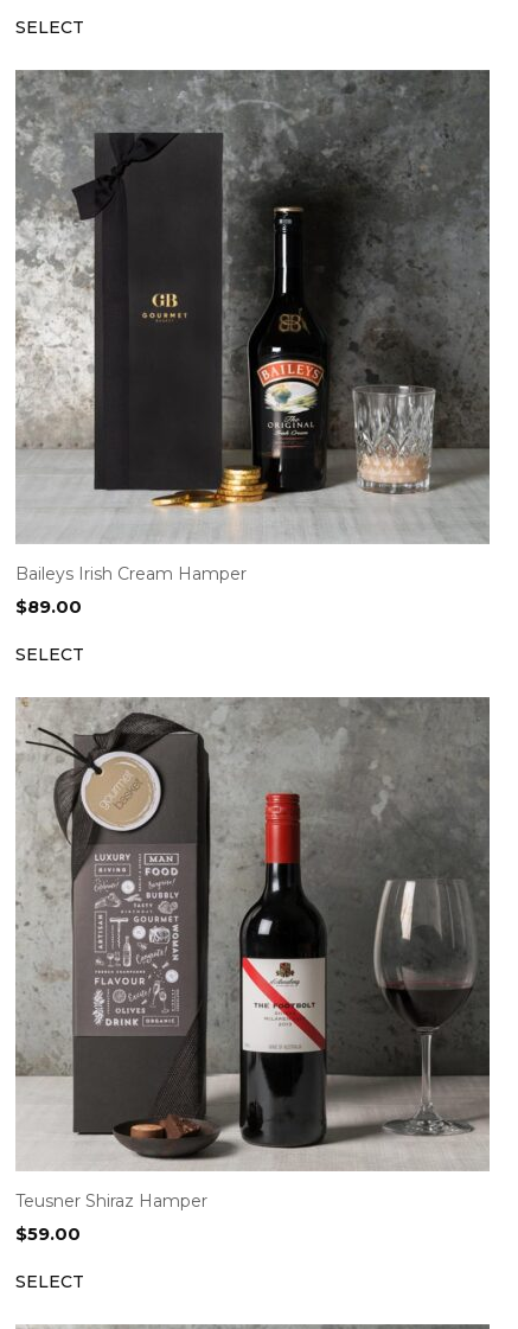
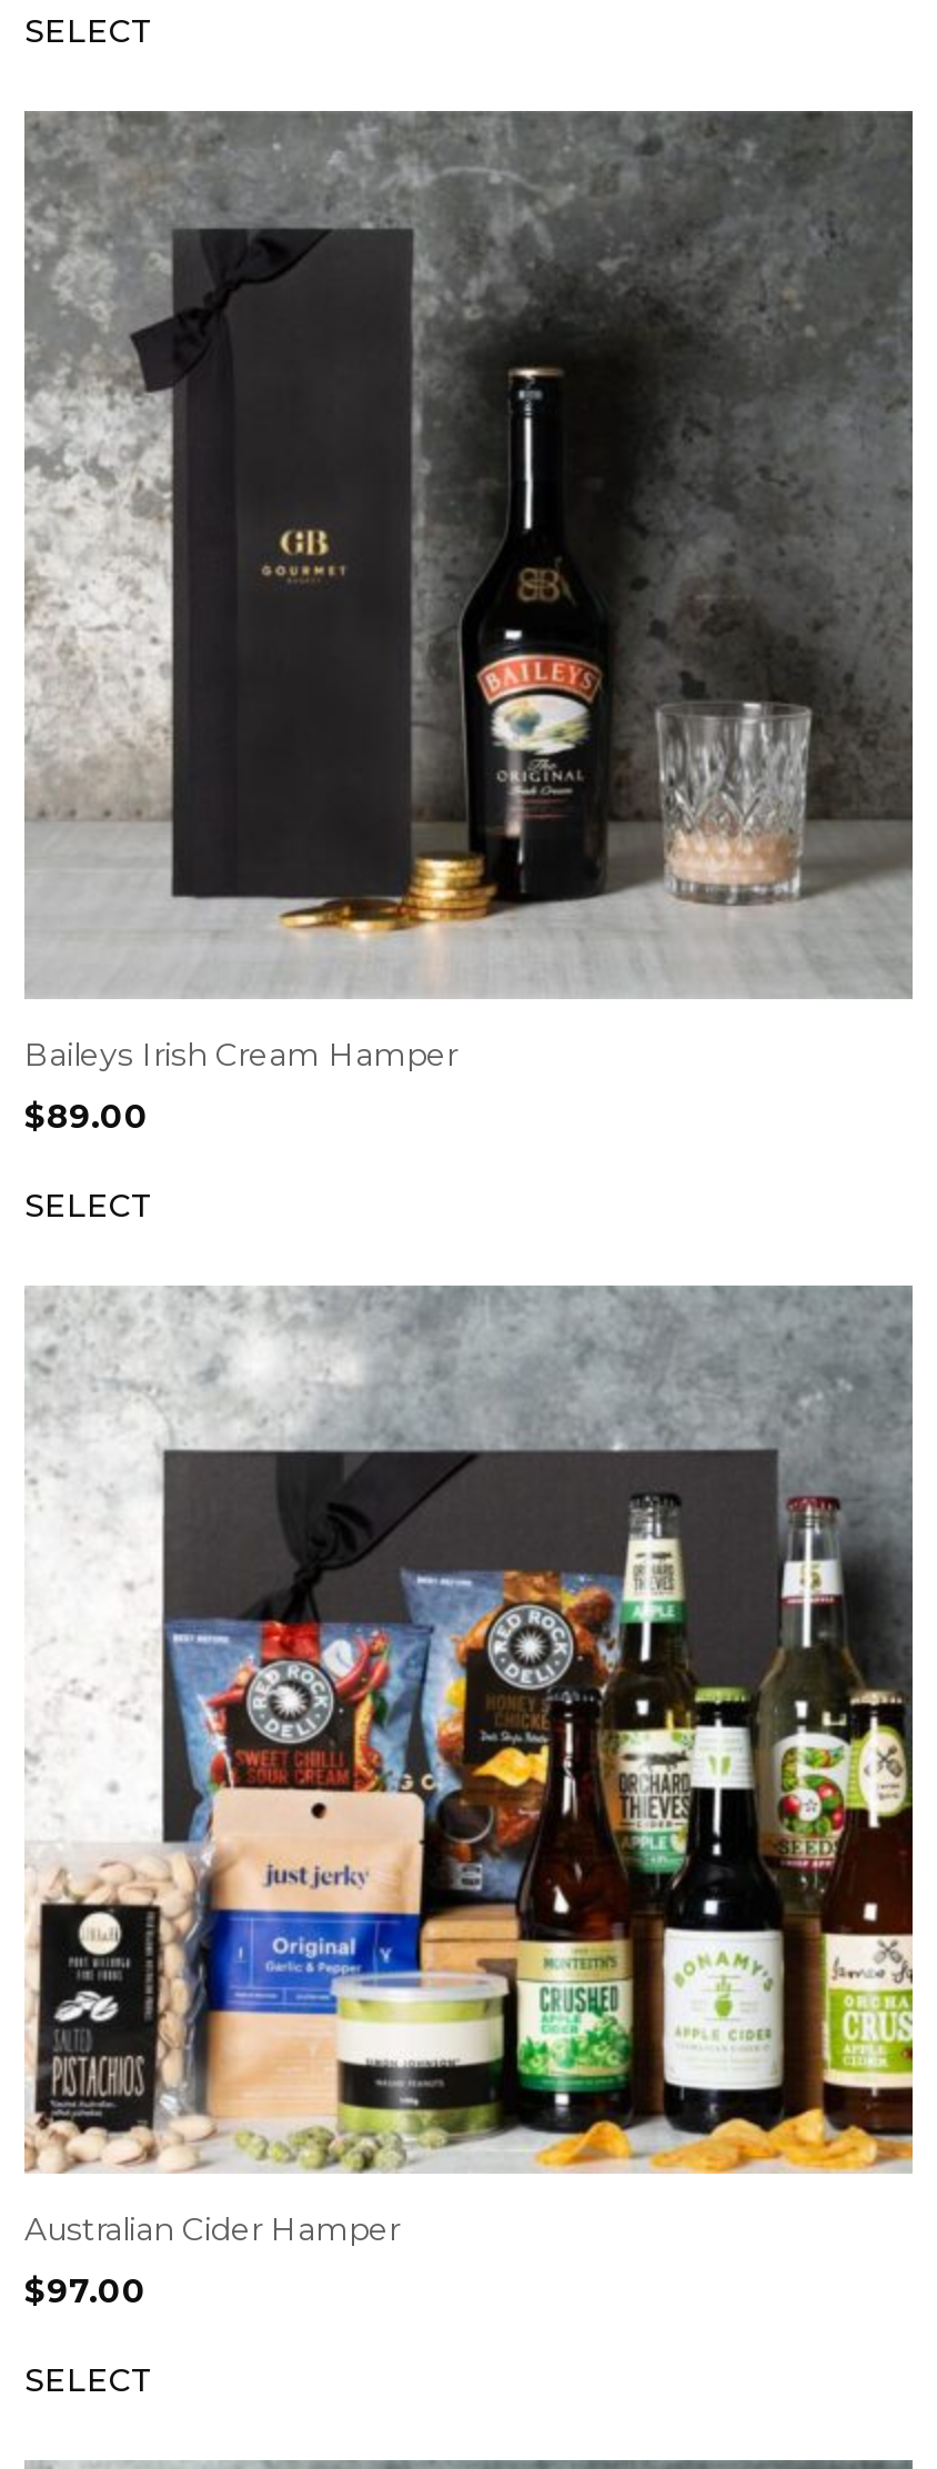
- [image]
- Teusner Shiraz Hamper
+ [image]
+ Australian Cider Hamper

- $59.00
+ $97.00
